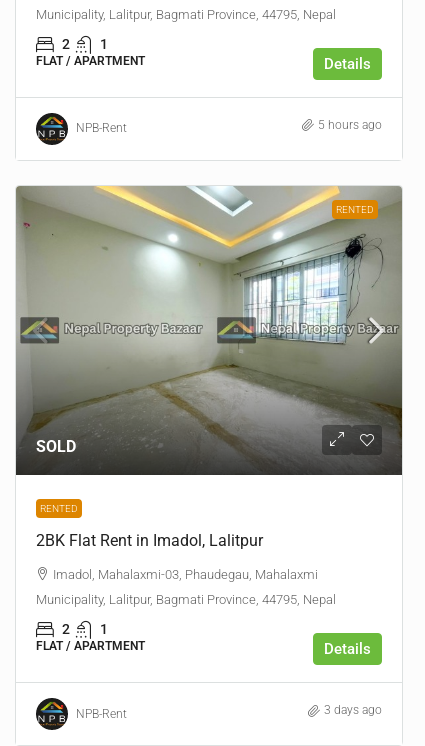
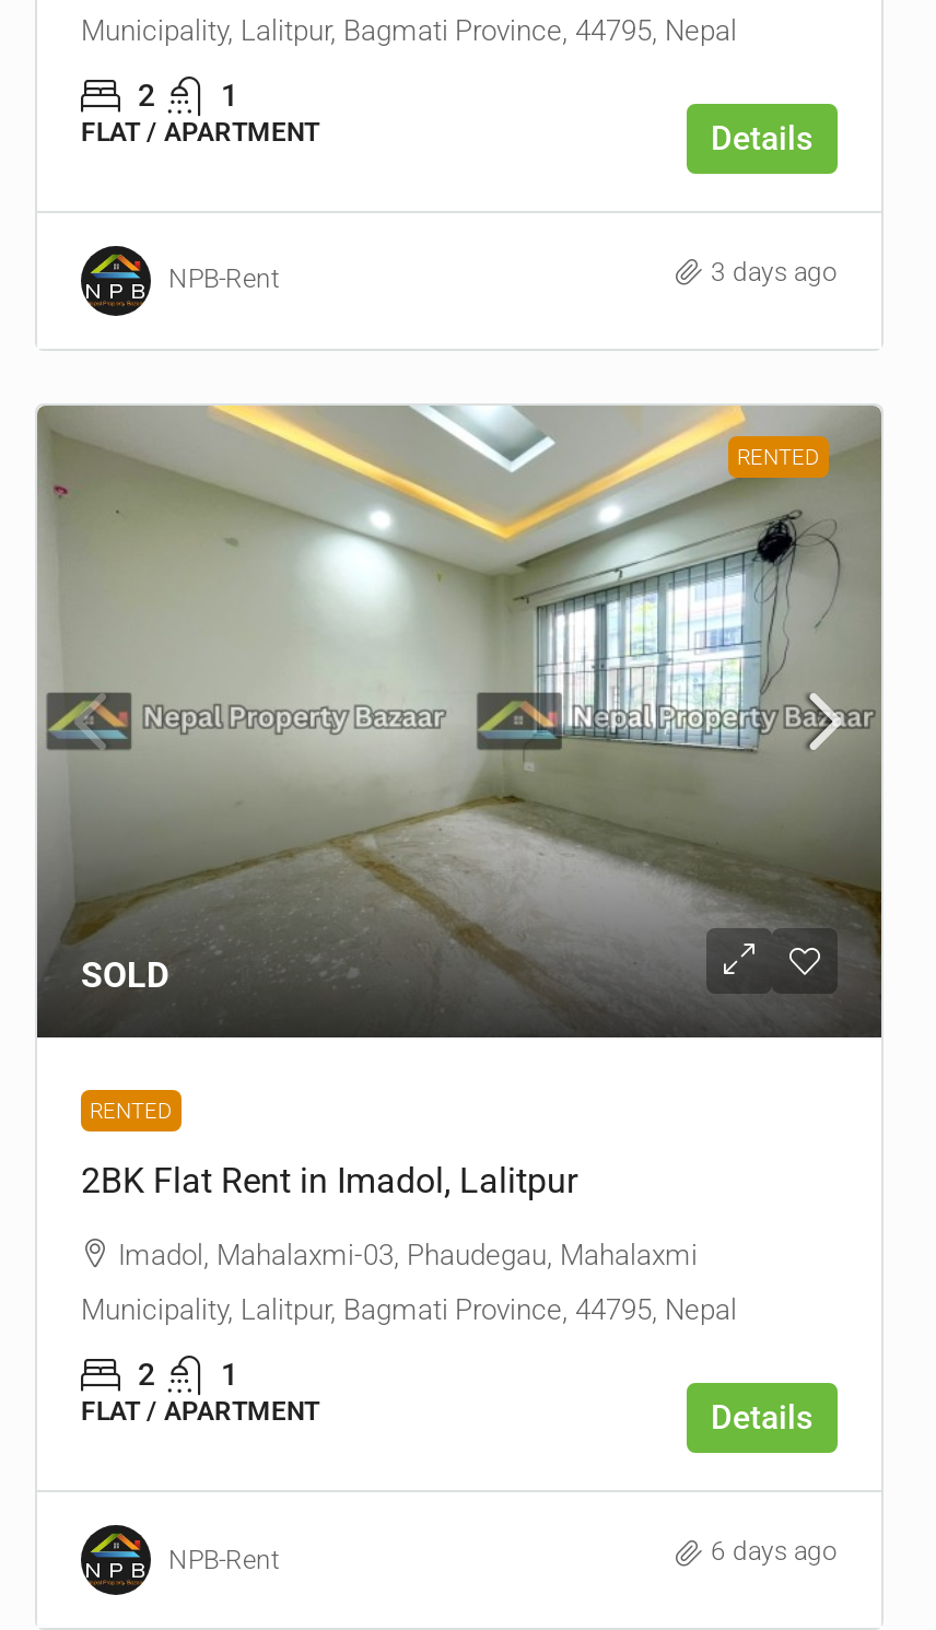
- 5 hours ago
+ 3 days ago

- 3 days ago
+ 6 days ago
